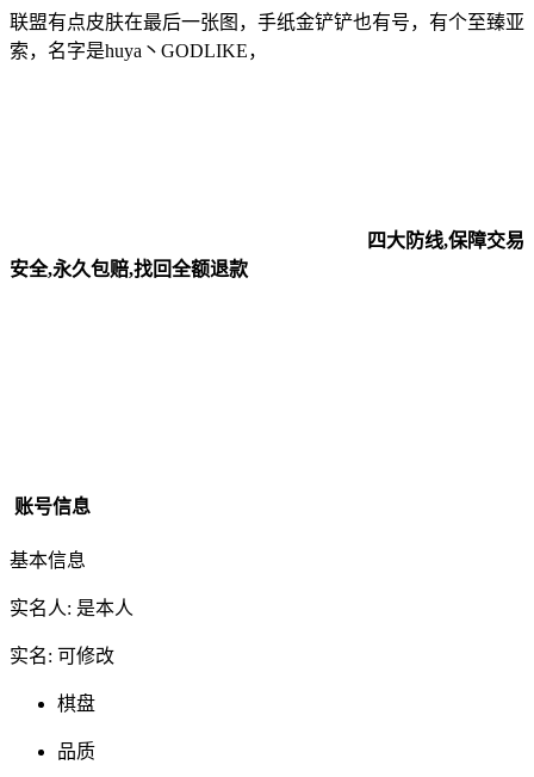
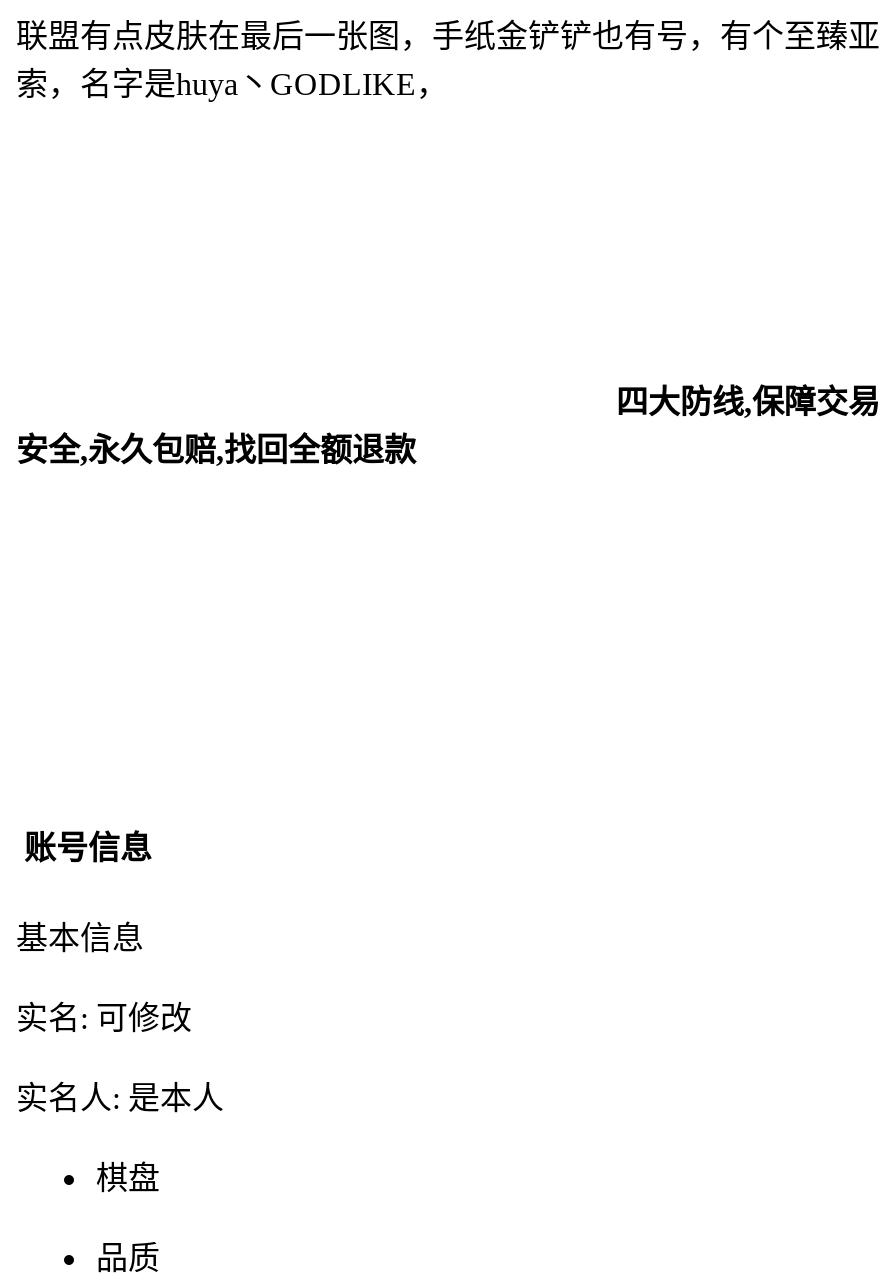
moved down: 实名人: 是本人

moved up: 实名: 可修改
